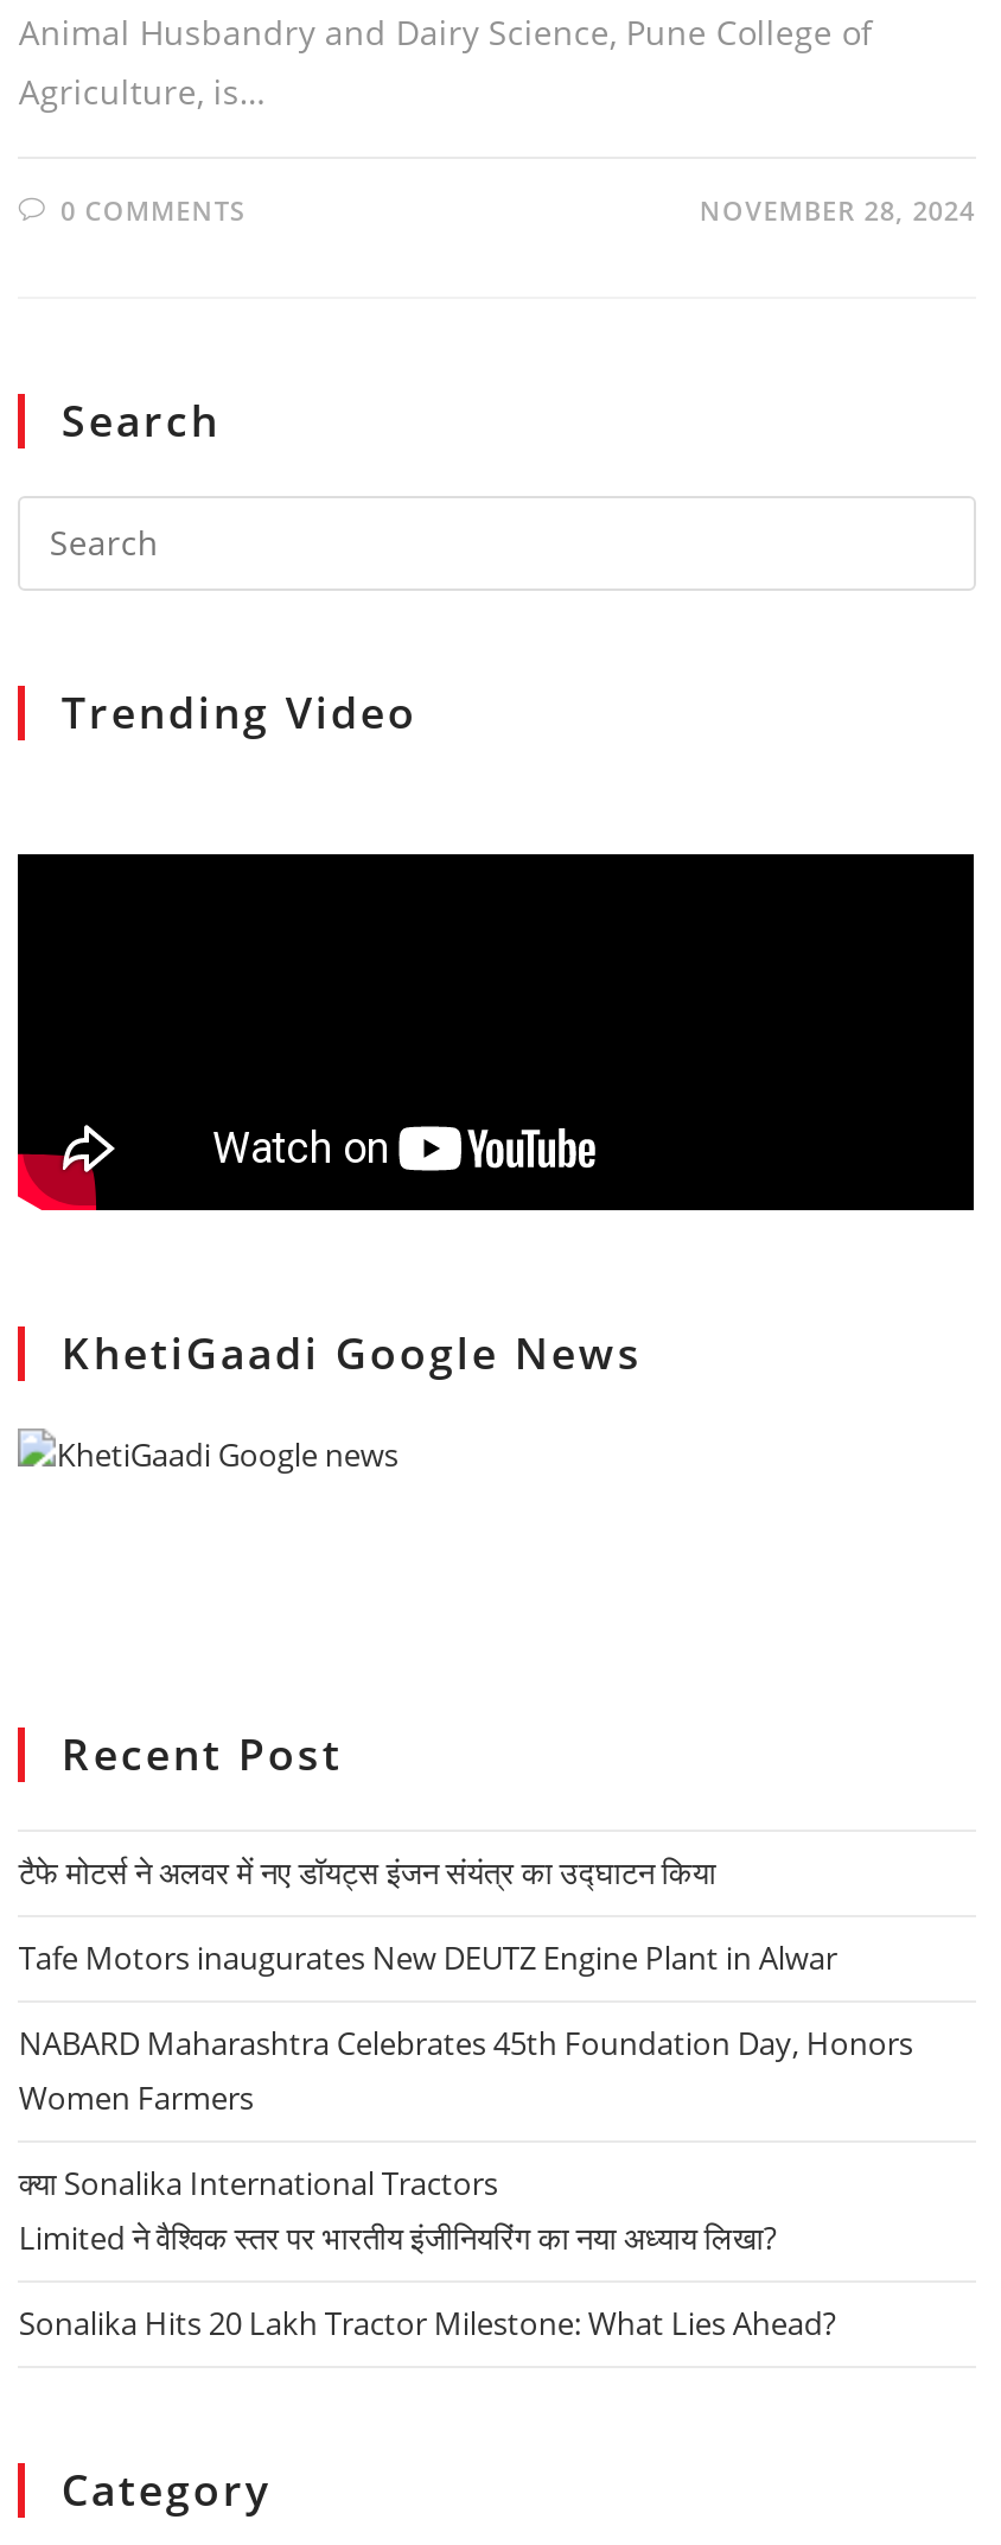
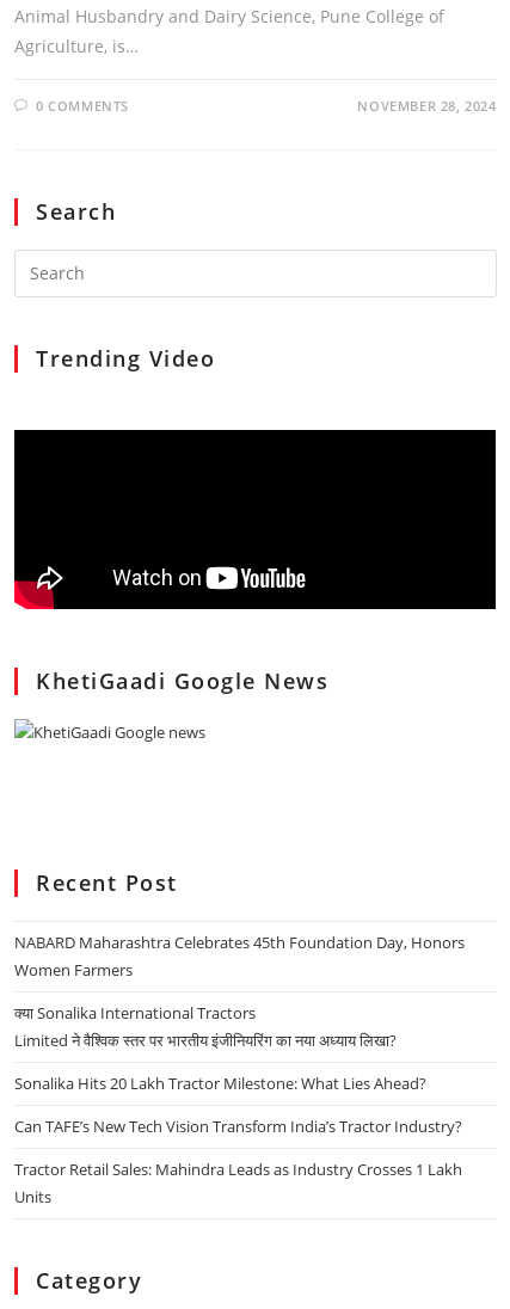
- टैफे मोटर्स ने अलवर में नए डॉयट्स इंजन संयंत्र का उद्घाटन किया
- Tafe Motors inaugurates New DEUTZ Engine Plant in Alwar

moved up: NABARD Maharashtra Celebrates 45th Foundation Day, Honors | Women Farmers | क्या Sonalika International Tractors | Limited ने वैश्विक स्तर पर भारतीय इंजीनियरिंग का नया अध्याय लिखा? | Sonalika Hits 20 Lakh Tractor Milestone: What Lies Ahead?

+ Can TAFE’s New Tech Vision Transform India’s Tractor Industry?
+ Tractor Retail Sales: Mahindra Leads as Industry Crosses 1 Lakh
+ Units
